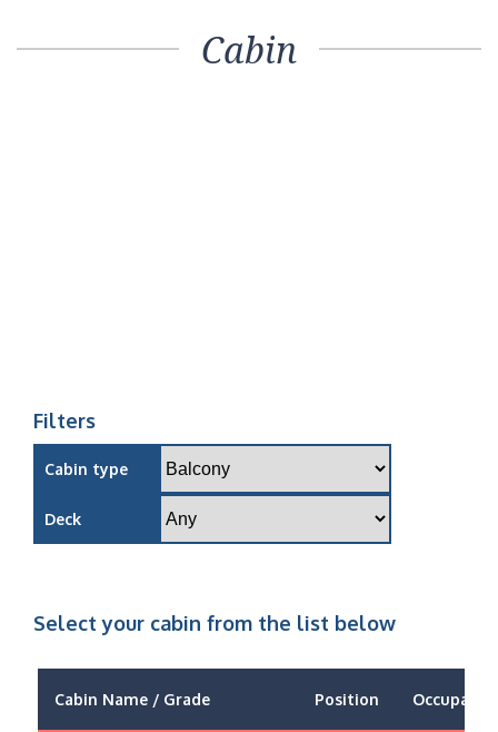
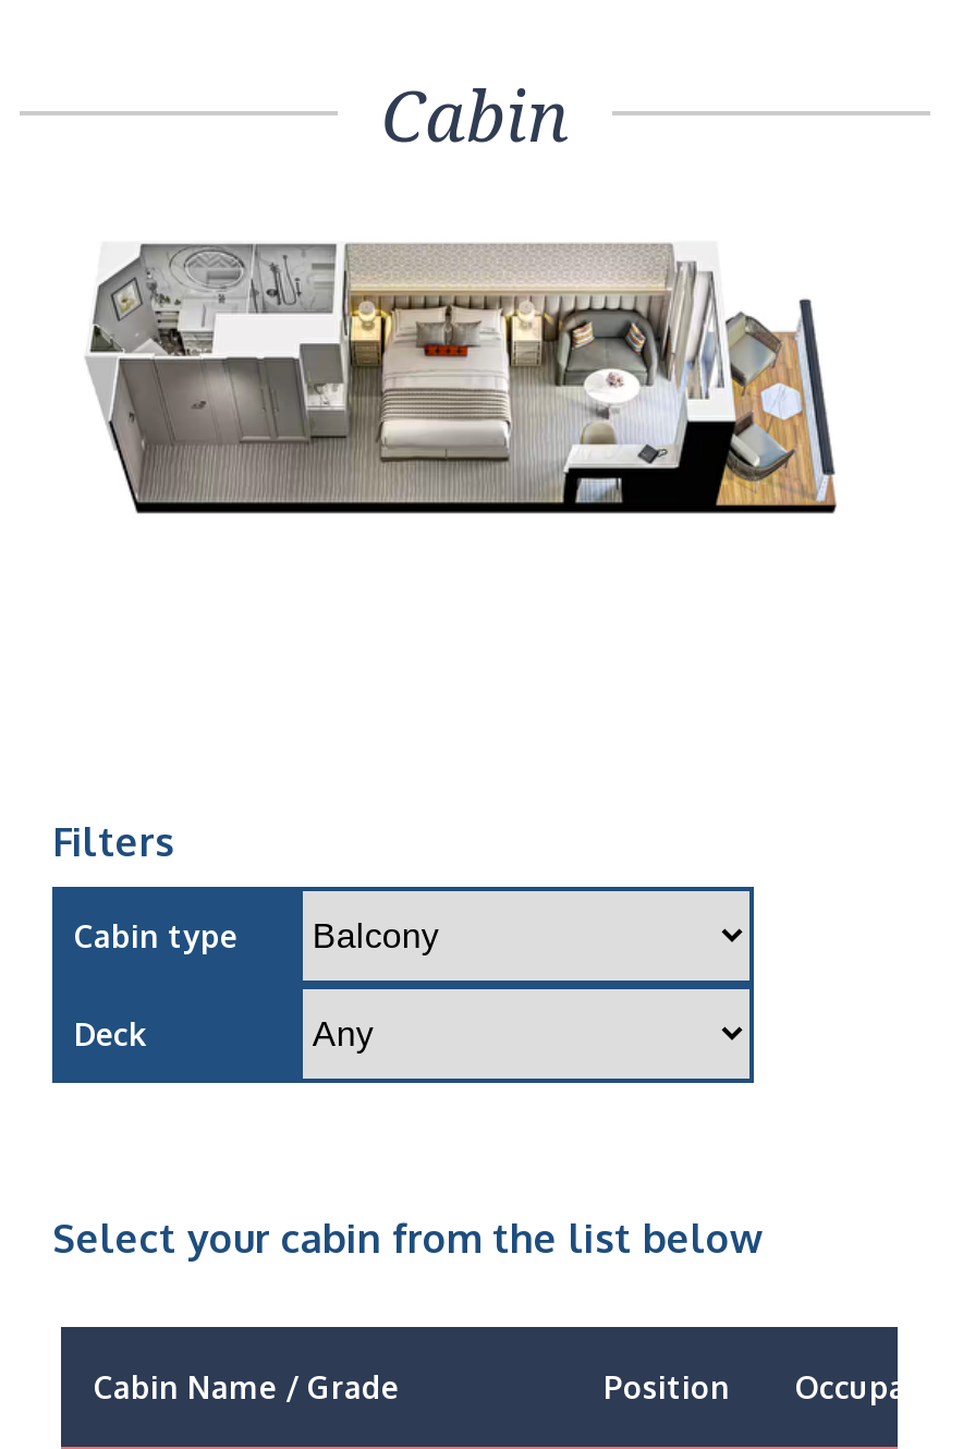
+ [image]
